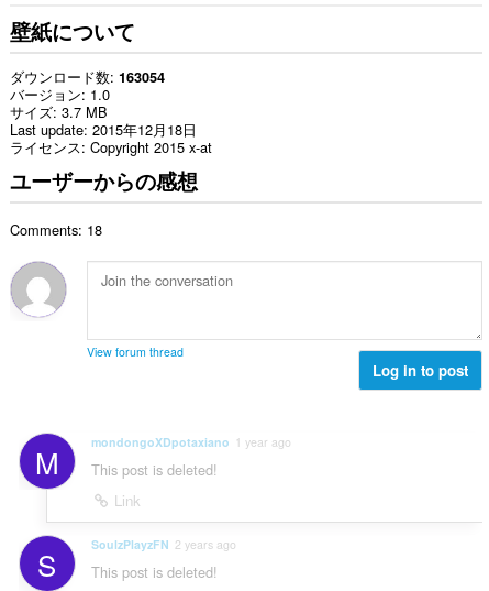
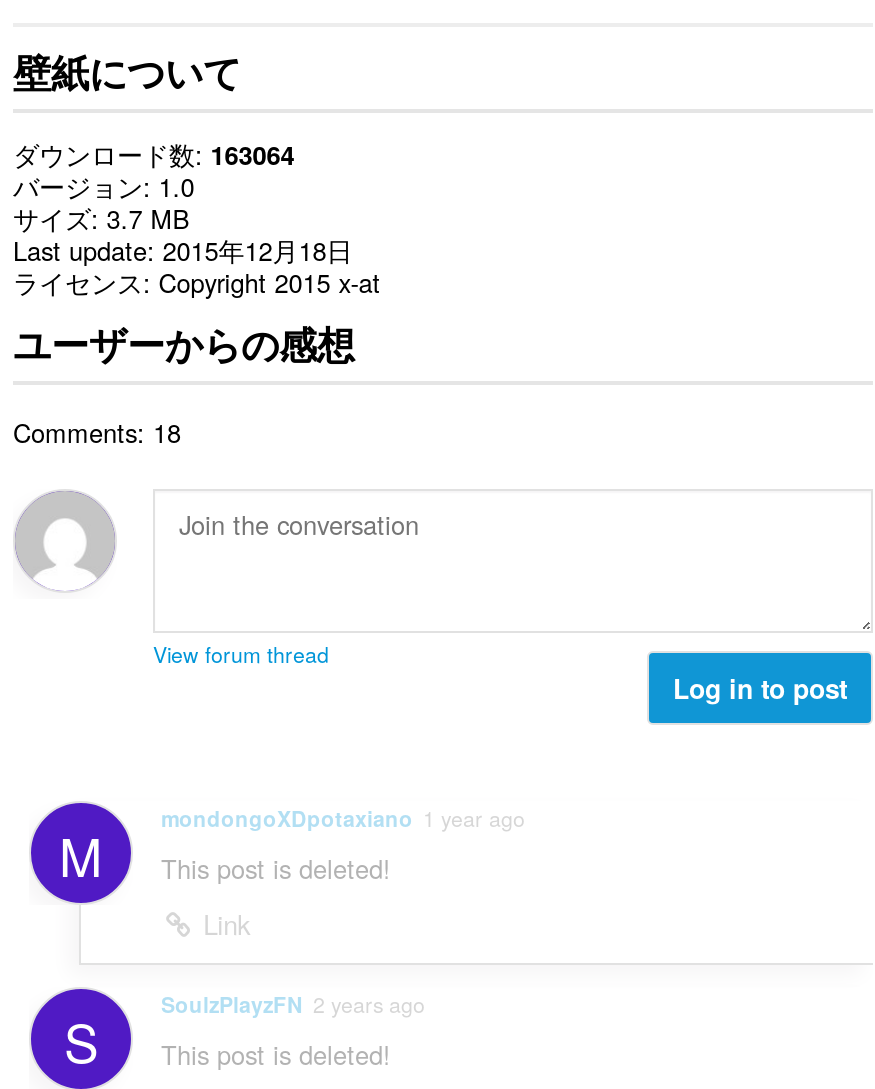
- ダウンロード数 163054
+ ダウンロード数 163064
